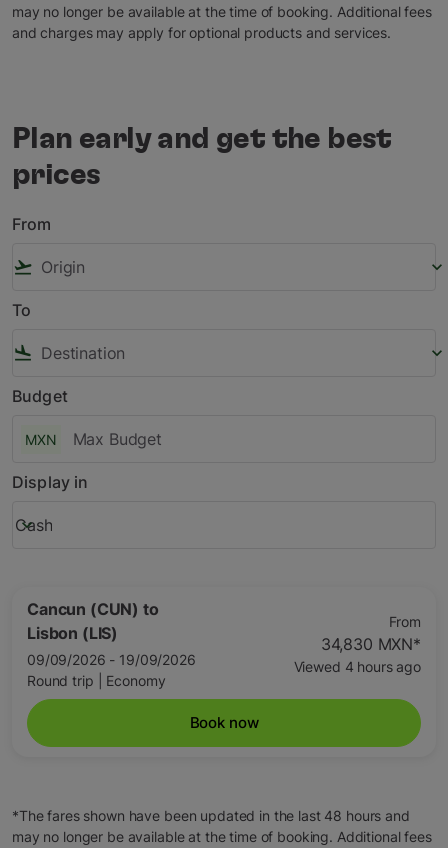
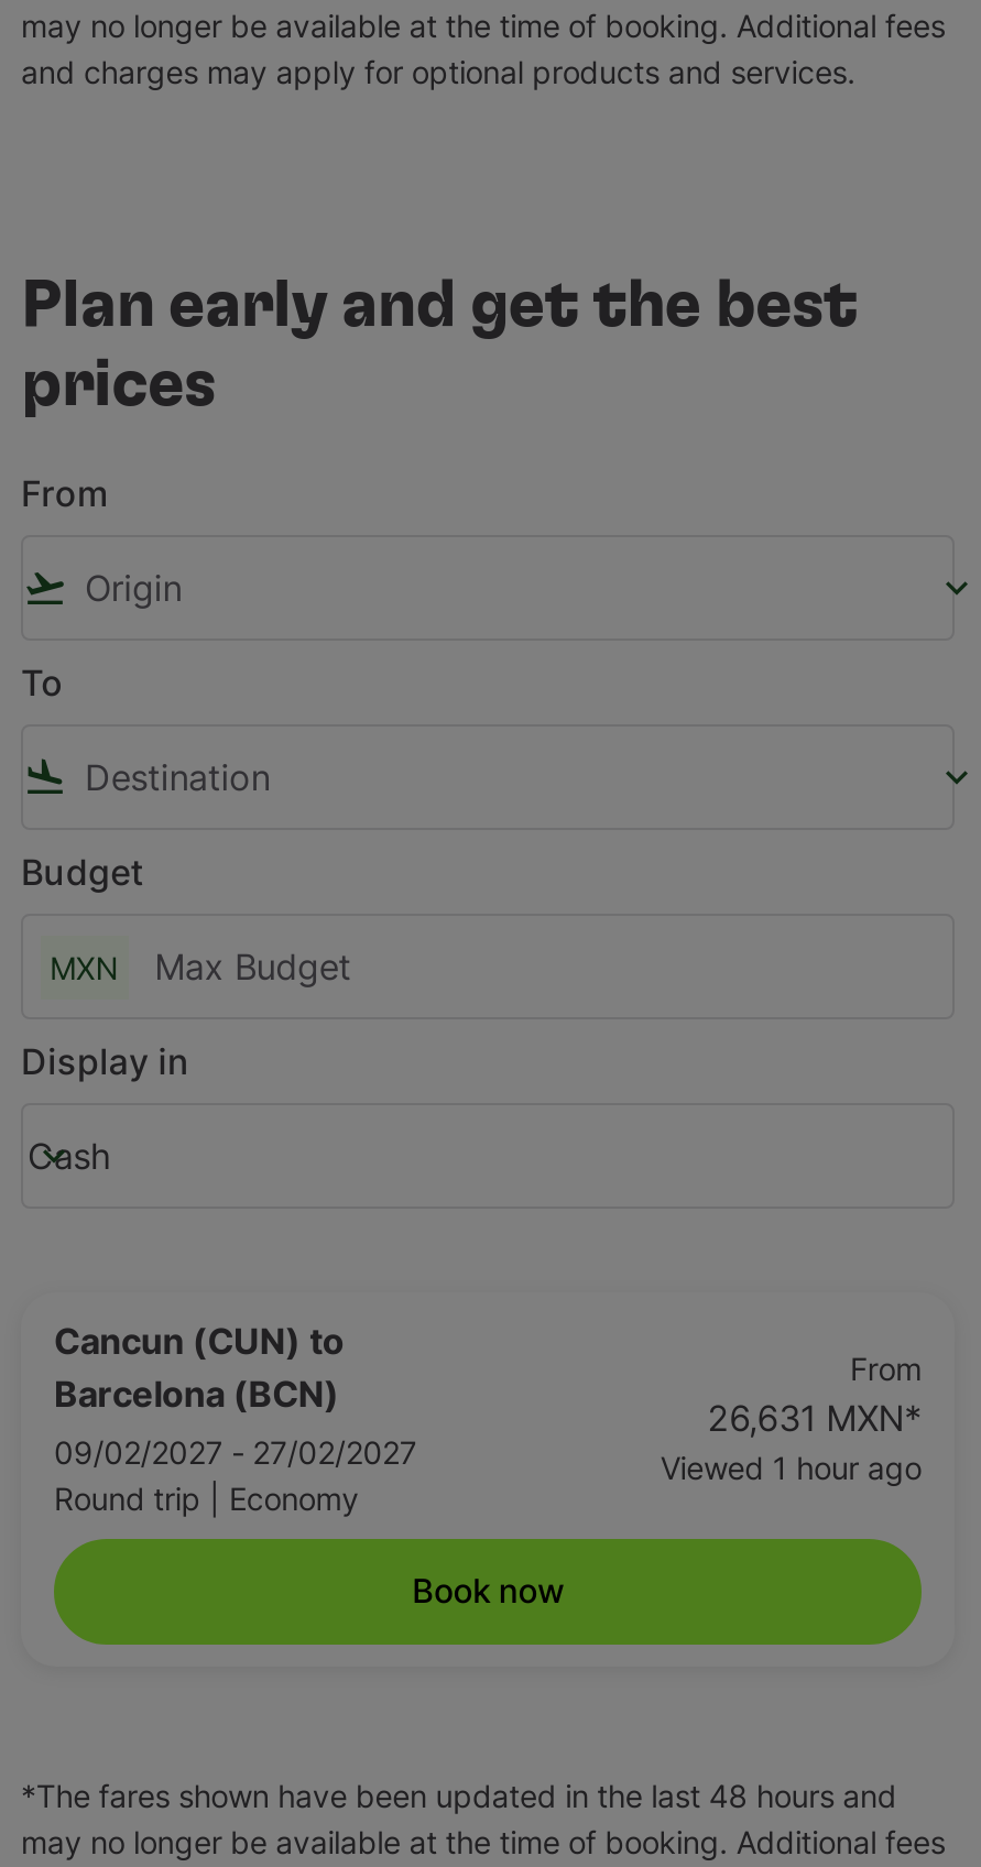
- Lisbon (LIS)
- 09/09/2026 - 19/09/2026
+ Barcelona (BCN)
+ 09/02/2027 - 27/02/2027

- 34,830 MXN*
+ 26,631 MXN*

- Viewed 4 hours ago
+ Viewed 1 hour ago
